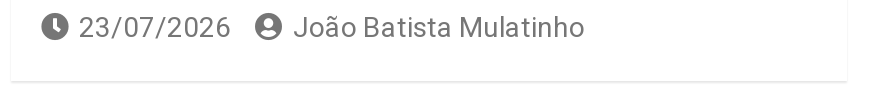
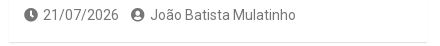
- 23/07/2026 João Batista Mulatinho
+ 21/07/2026 João Batista Mulatinho
